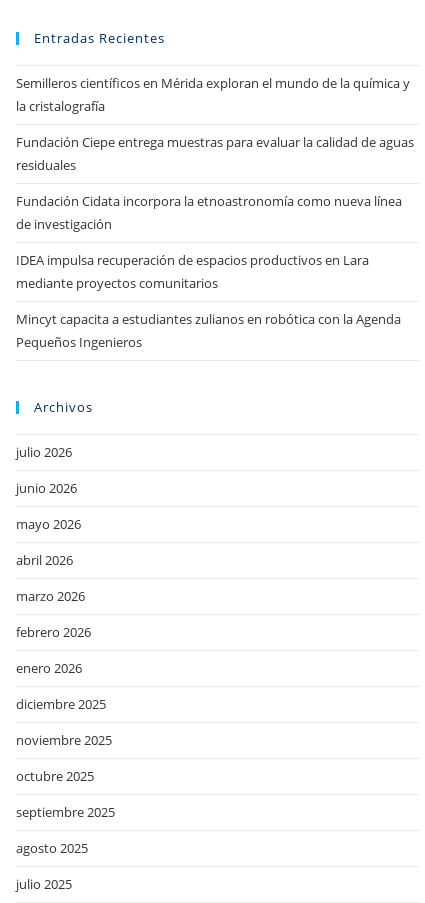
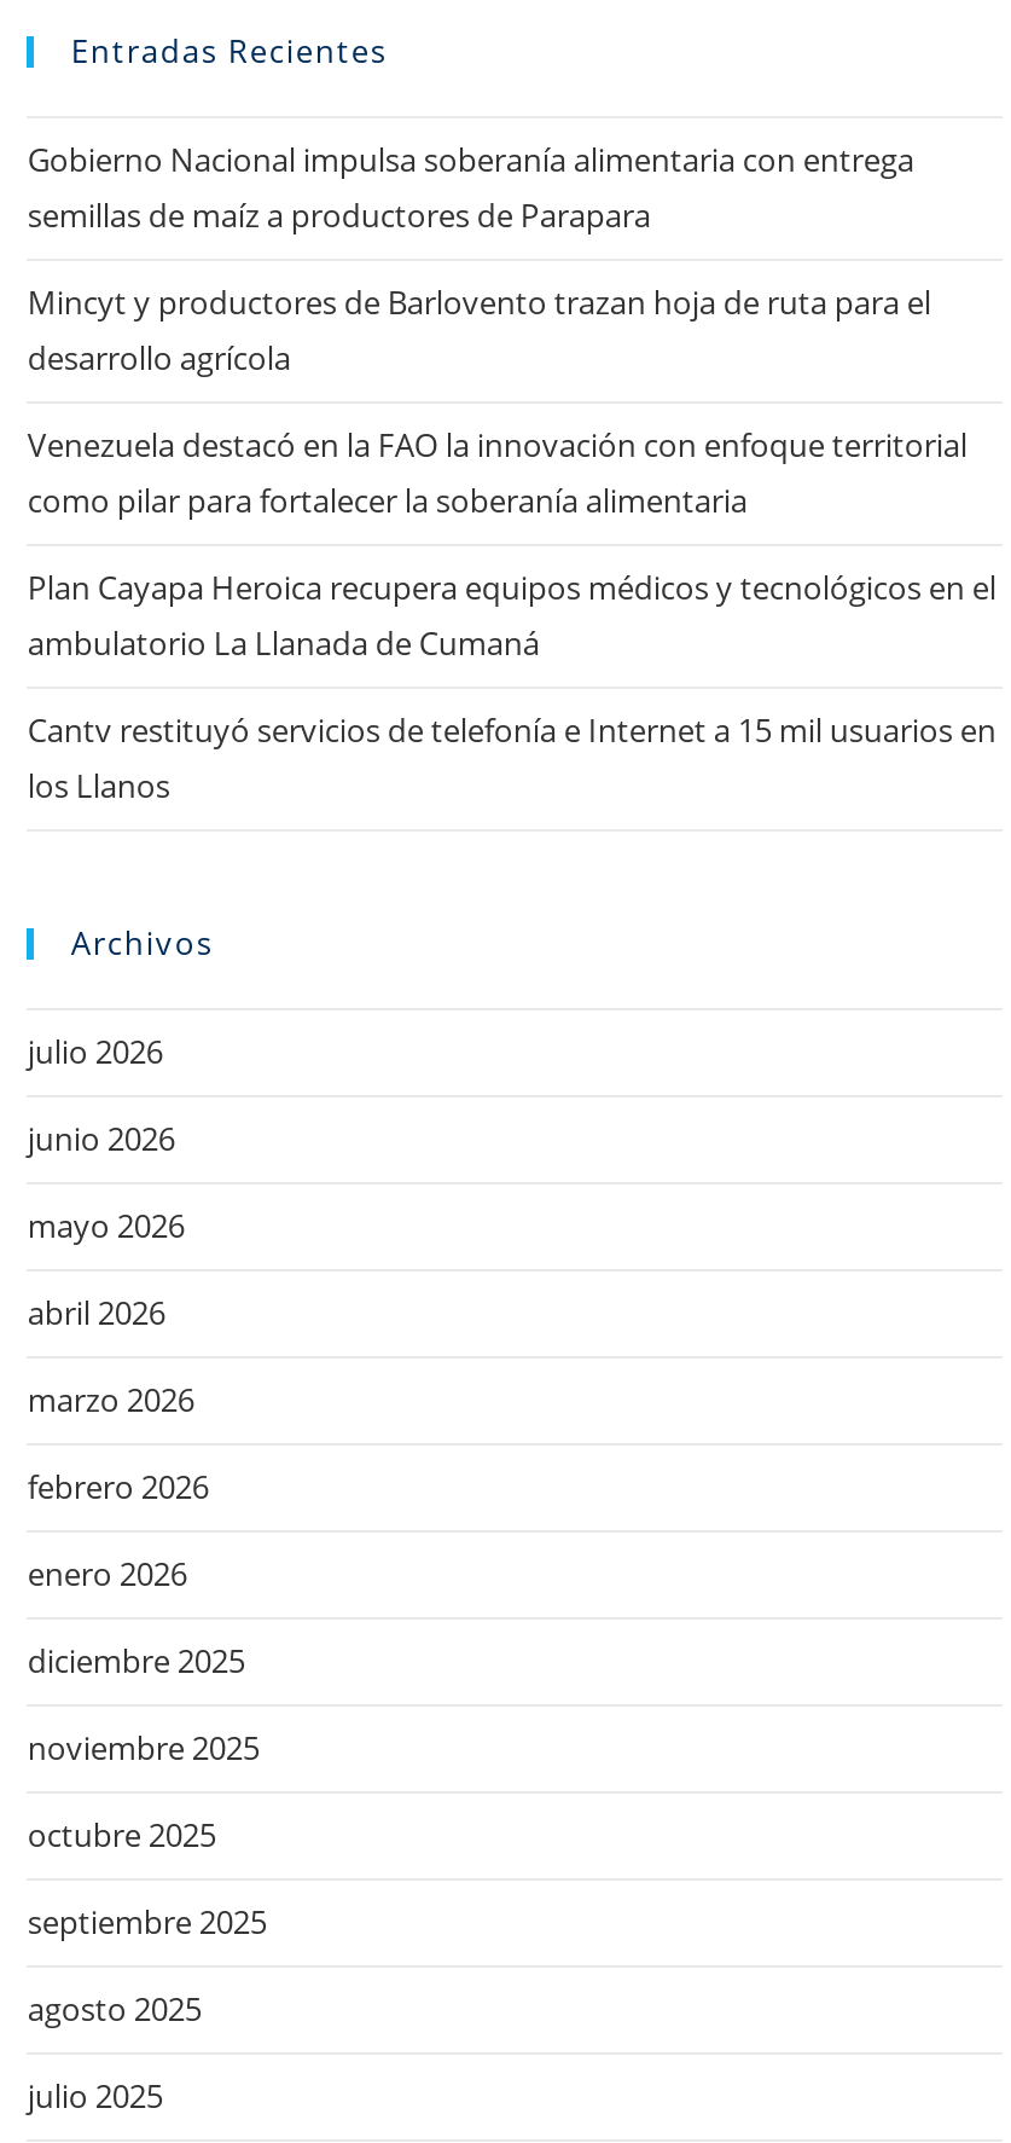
- Semilleros científicos en Mérida exploran el mundo de la química y
- la cristalografía
+ Gobierno Nacional impulsa soberanía alimentaria con entrega
+ semillas de maíz a productores de Parapara

- Fundación Ciepe entrega muestras para evaluar la calidad de aguas
- residuales
+ Mincyt y productores de Barlovento trazan hoja de ruta para el
+ desarrollo agrícola

- Fundación Cidata incorpora la etnoastronomía como nueva línea
- de investigación
+ Venezuela destacó en la FAO la innovación con enfoque territorial
+ como pilar para fortalecer la soberanía alimentaria

- IDEA impulsa recuperación de espacios productivos en Lara
- mediante proyectos comunitarios
+ Plan Cayapa Heroica recupera equipos médicos y tecnológicos en el
+ ambulatorio La Llanada de Cumaná

- Mincyt capacita a estudiantes zulianos en robótica con la Agenda
- Pequeños Ingenieros
+ Cantv restituyó servicios de telefonía e Internet a 15 mil usuarios en
+ los Llanos
